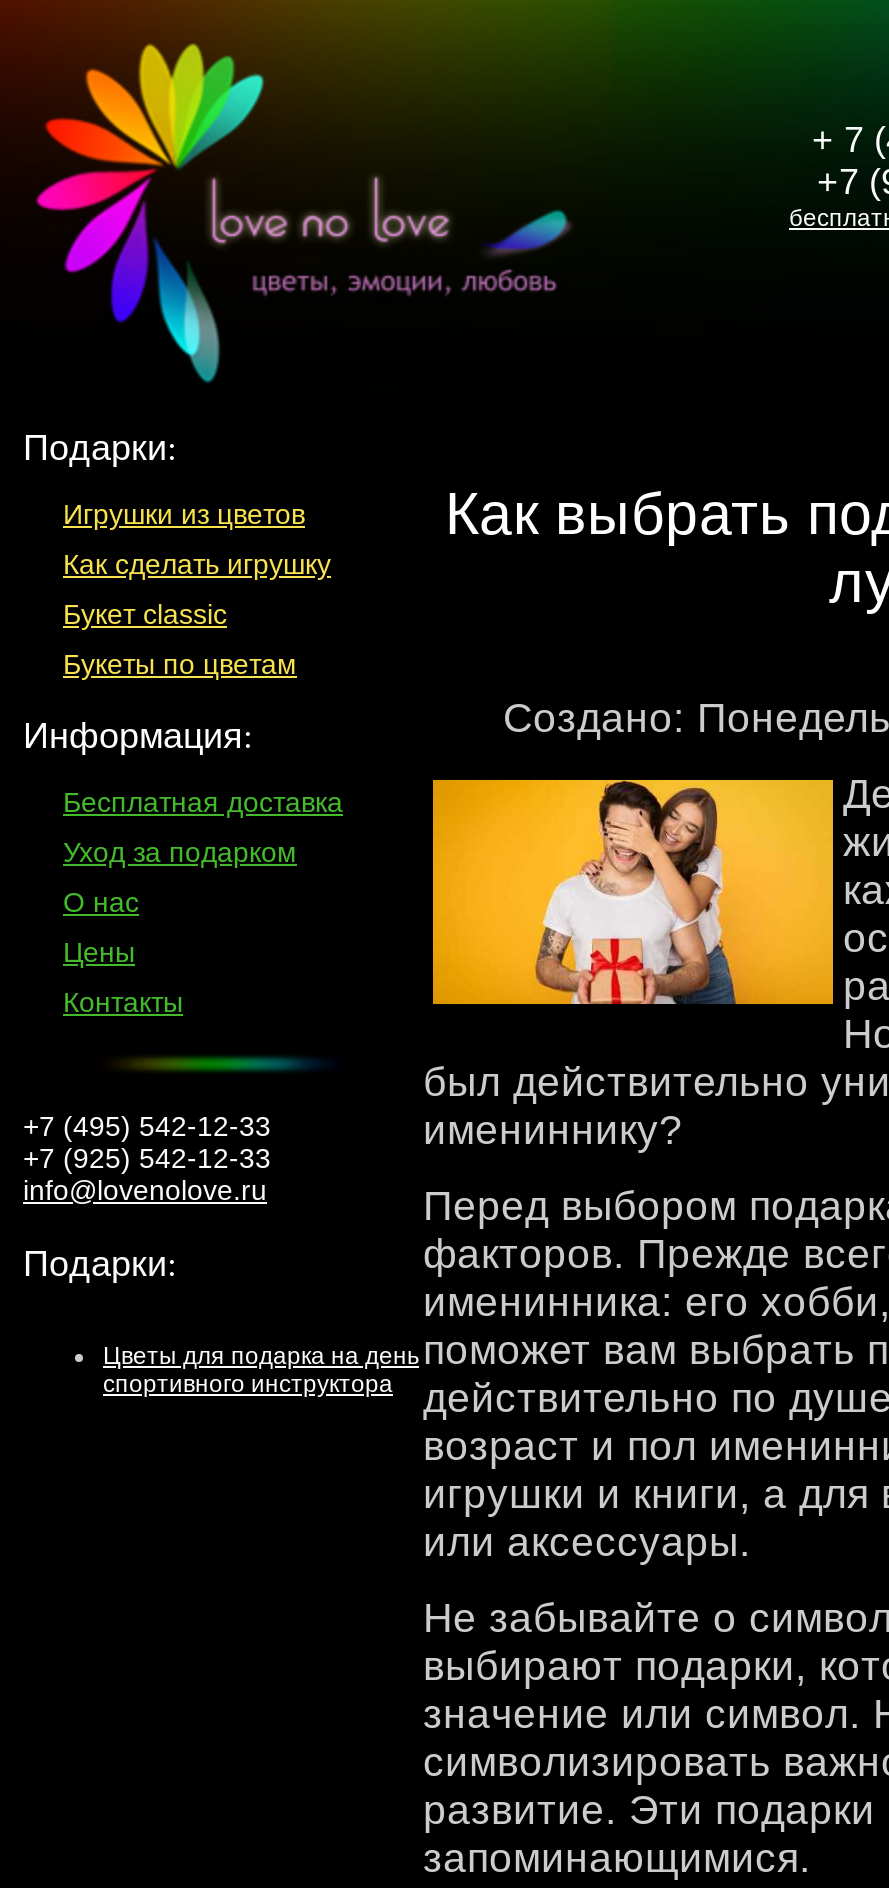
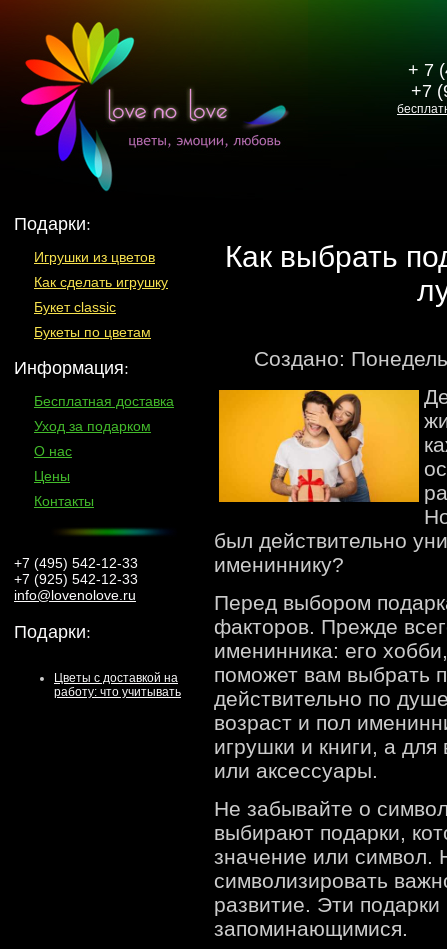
- Цветы для подарка на день
- спортивного инструктора
+ Цветы с доставкой на
+ работу: что учитывать
